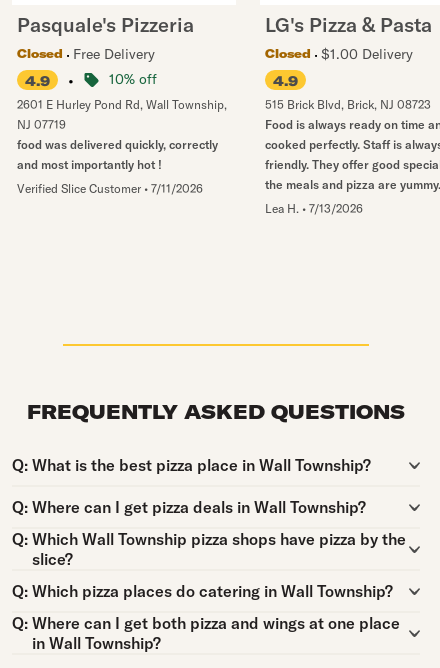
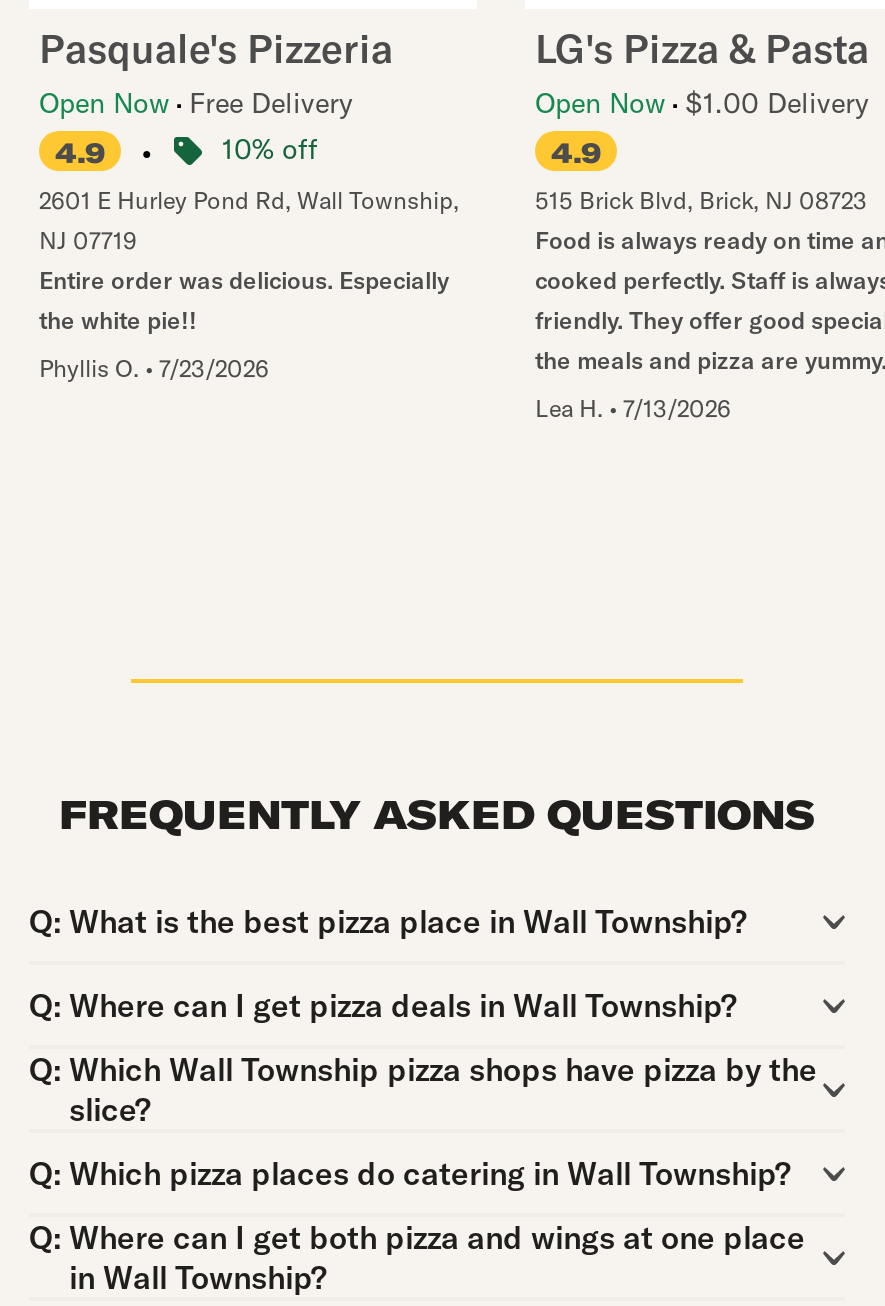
- Closed
- Free Delivery
+ Open Now Free Delivery

- Closed
- $1.00 Delivery
+ Open Now $1.00 Delivery

- food was delivered quickly, correctly
- and most importantly hot !
+ Entire order was delicious. Especially
+ the white pie!!

- Verified Slice Customer • 7/11/2026
+ Phyllis O. • 7/23/2026
